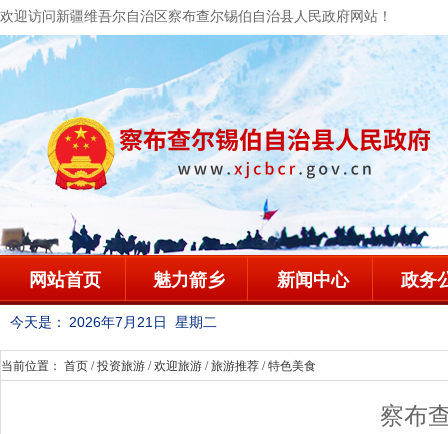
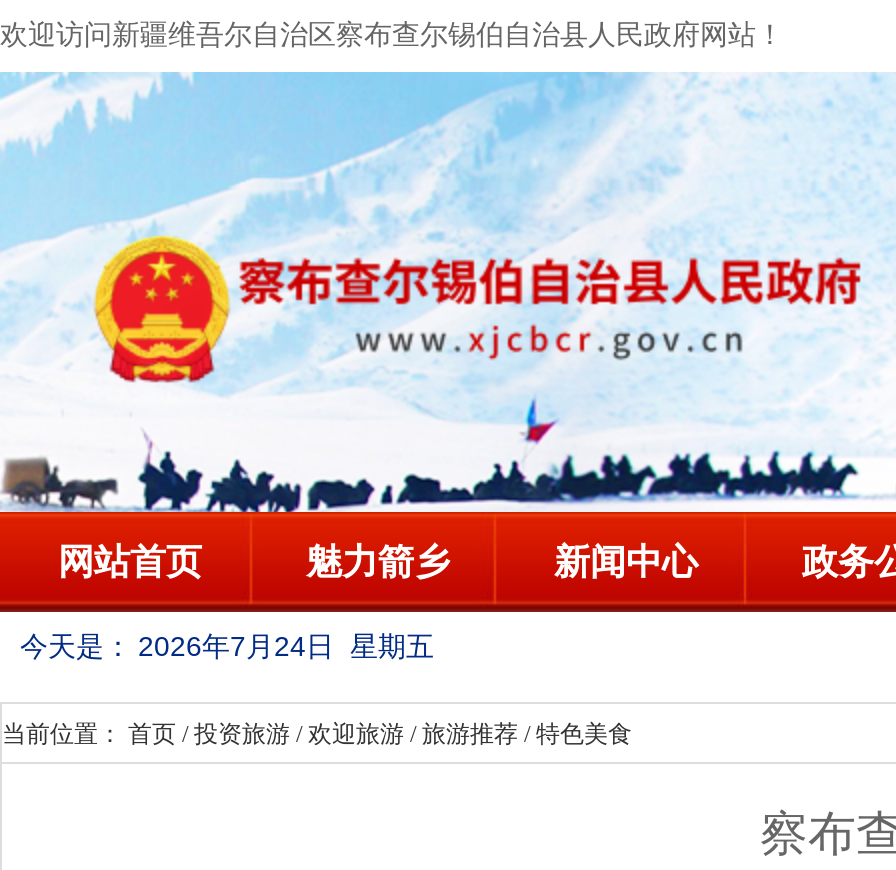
- 今天是： 2026年7月21日 星期二
+ 今天是： 2026年7月24日 星期五
